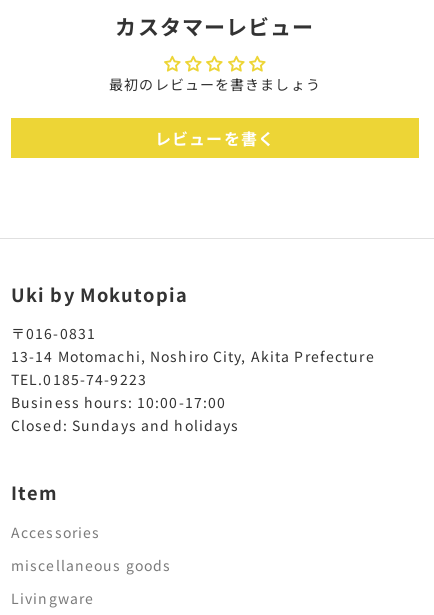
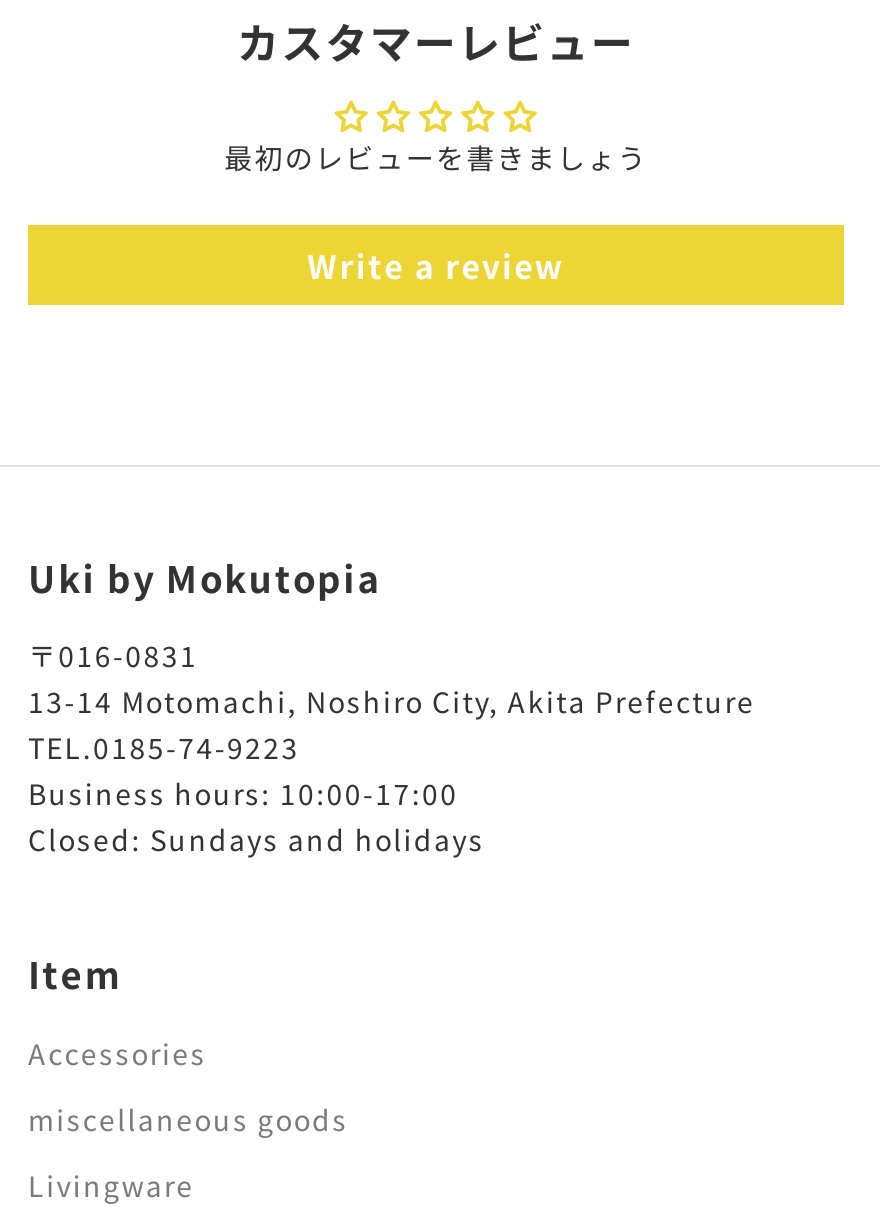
- レビューを書く
+ Write a review
